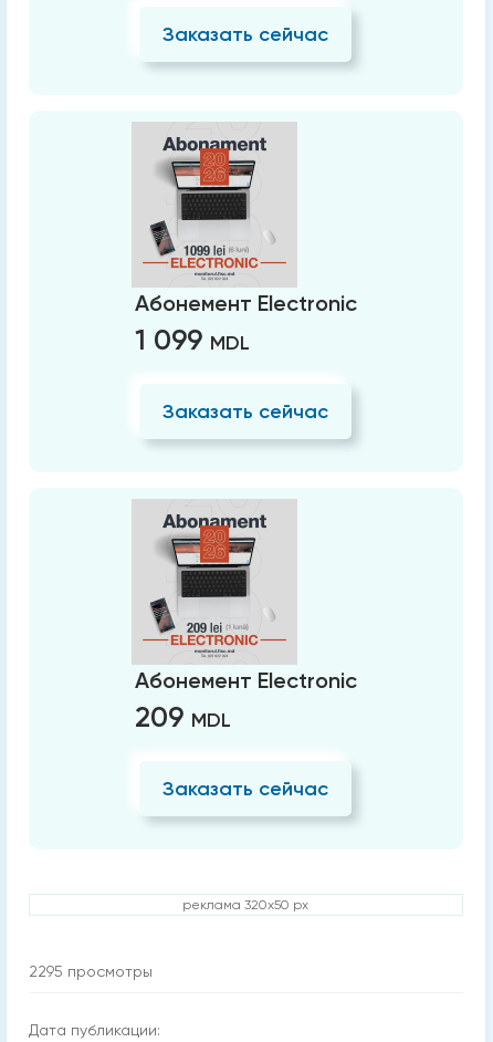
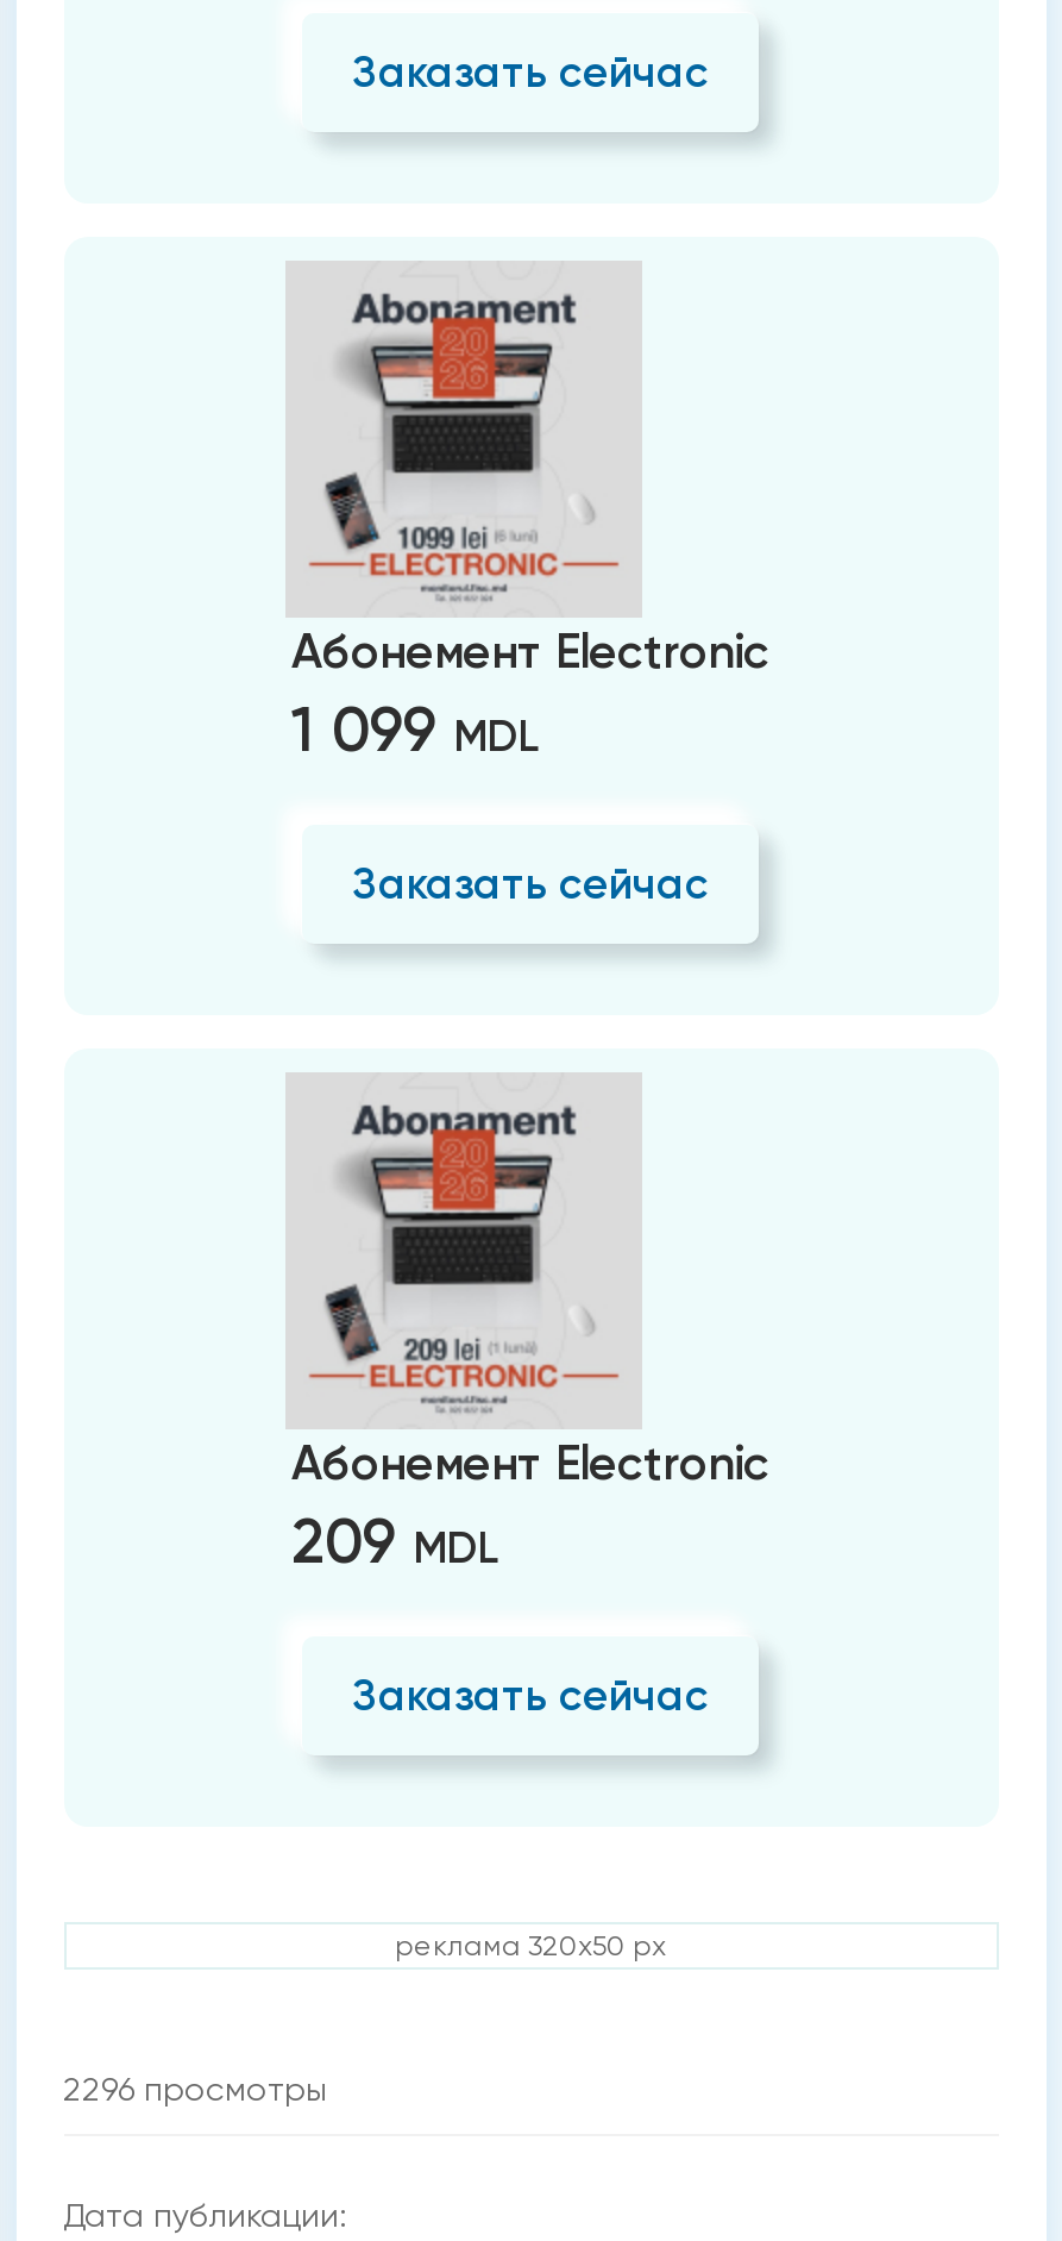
- 2295 просмотры
+ 2296 просмотры
